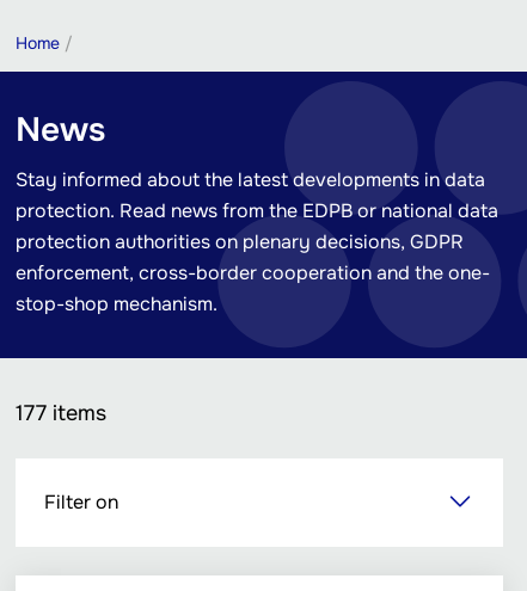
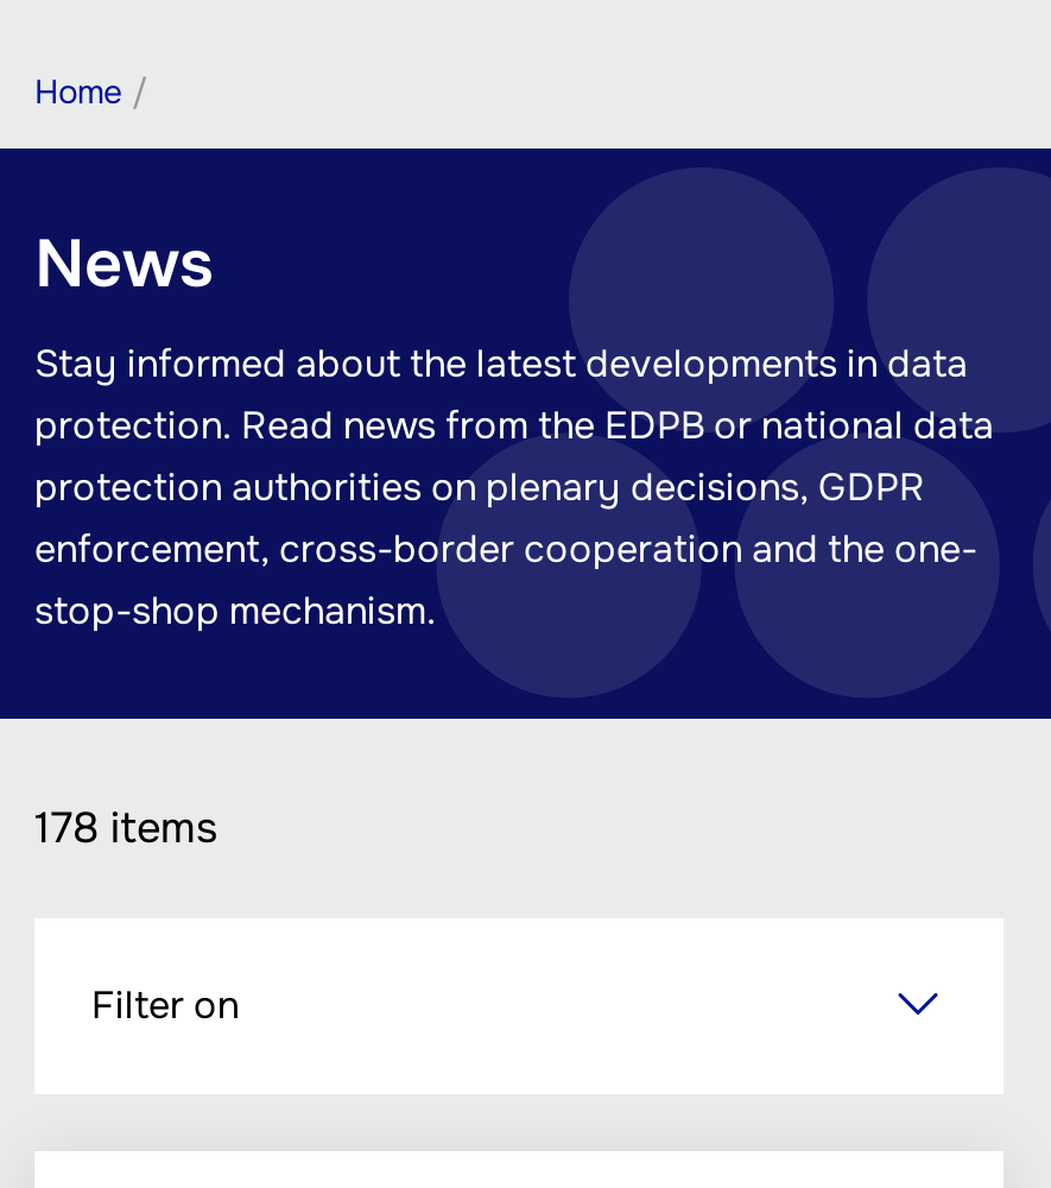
- 177 items
+ 178 items
